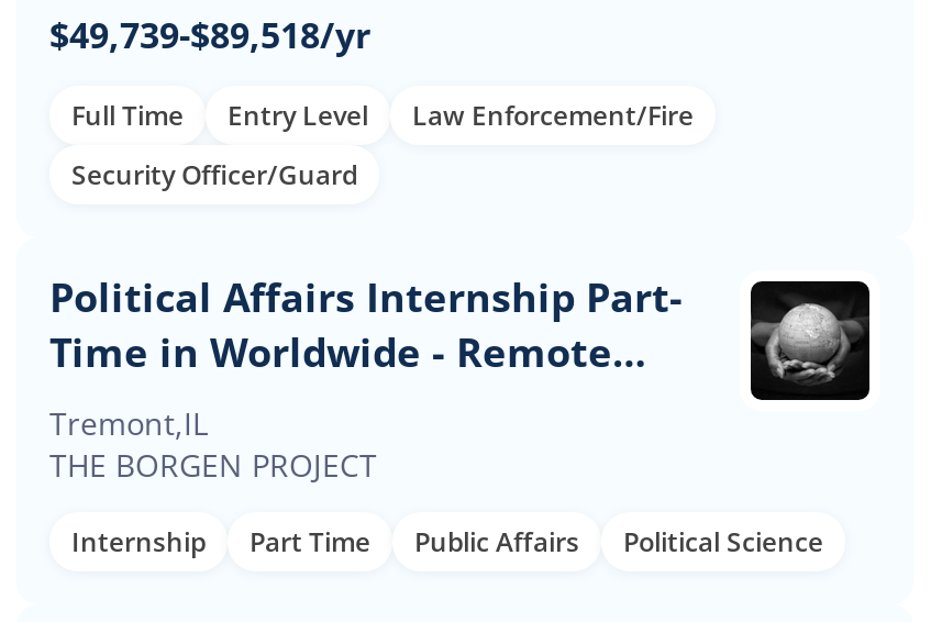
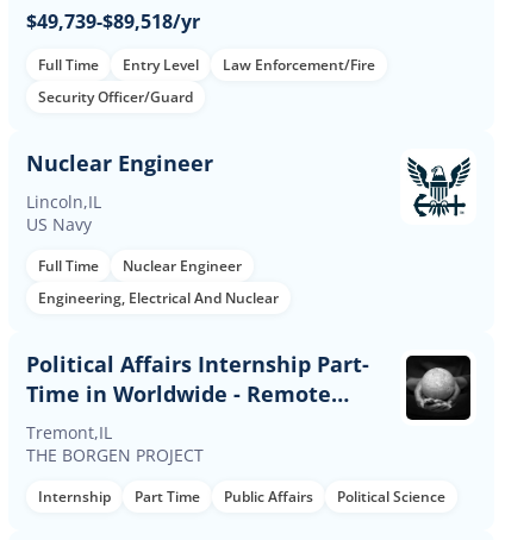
+ Nuclear Engineer
+ Lincoln,IL
+ US Navy
+ Full Time
+ Nuclear Engineer
+ Engineering, Electrical And Nuclear

+ [image]
